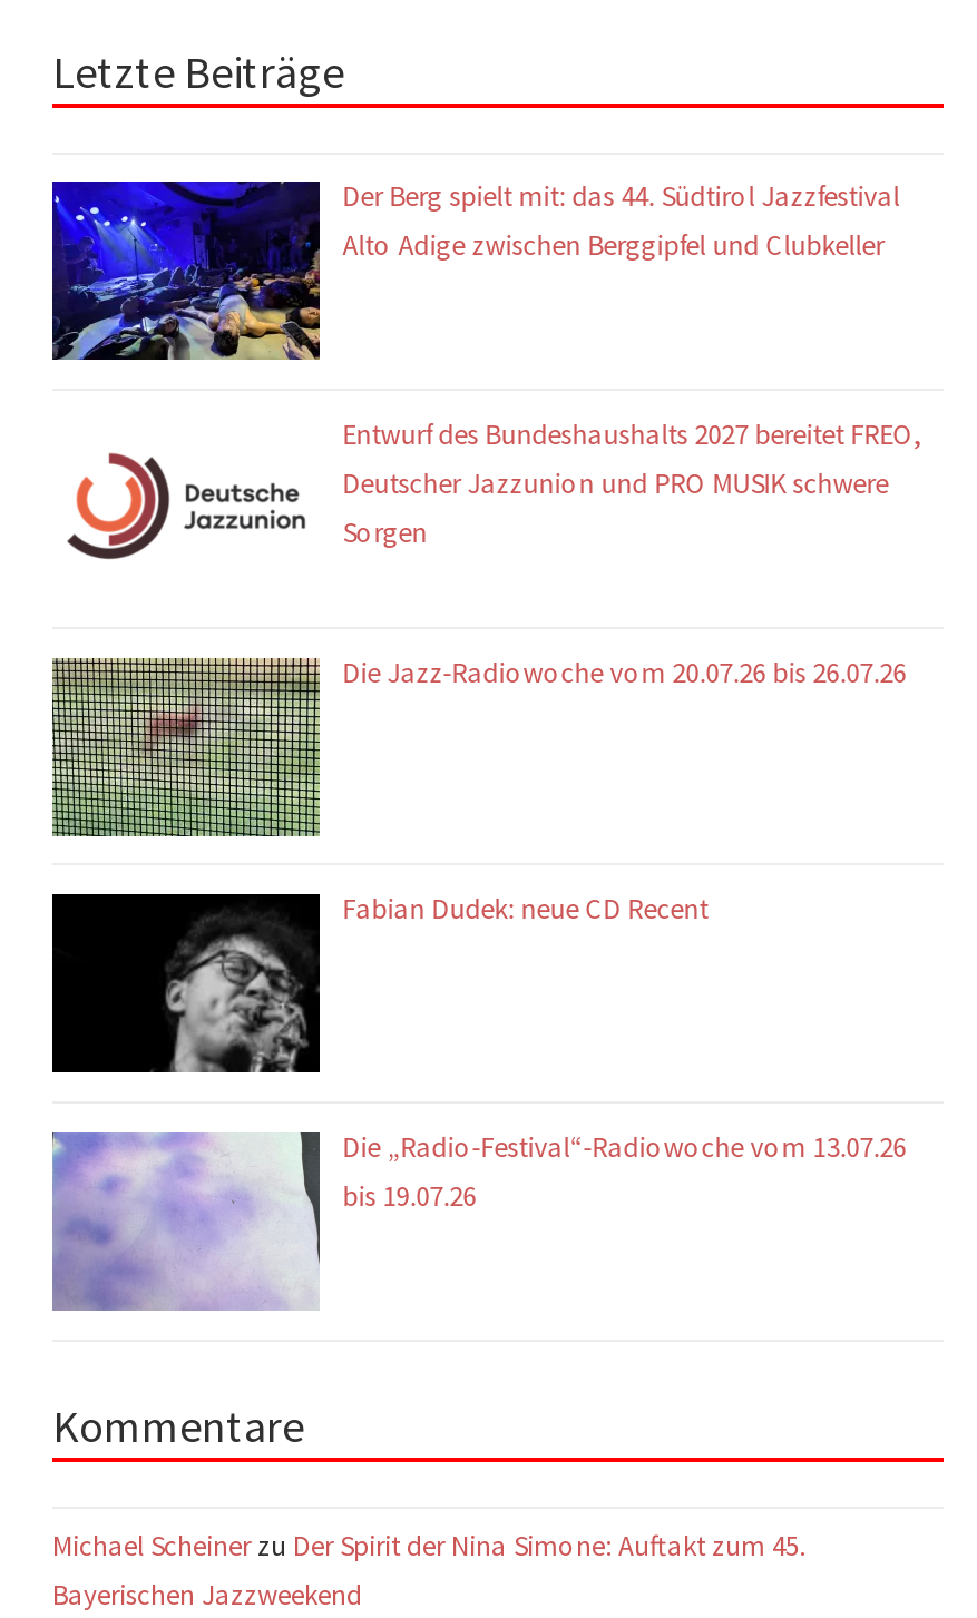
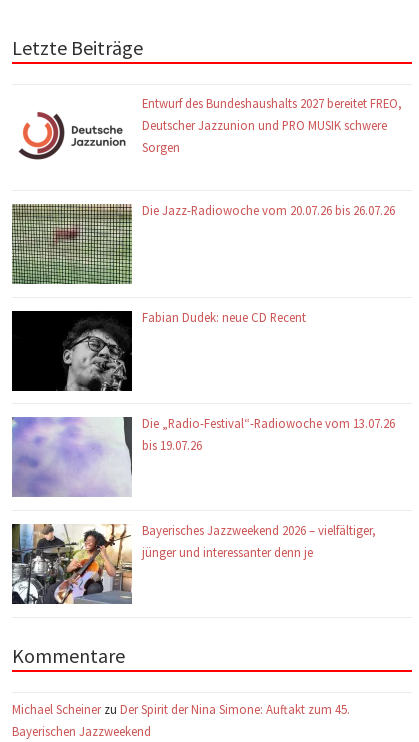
- [image]
- Der Berg spielt mit: das 44. Südtirol Jazzfestival
- Alto Adige zwischen Berggipfel und Clubkeller

moved up: [image] | Entwurf des Bundeshaushalts 2027 bereitet FREO, | Deutscher Jazzunion und PRO MUSIK schwere | Sorgen | Die Jazz-Radiowoche vom 20.07.26 bis 26.07.26 | Fabian Dudek: neue CD Recent | Die „Radio-Festival“-Radiowoche vom 13.07.26 | bis 19.07.26

moved up: [image]

+ [image]
+ Bayerisches Jazzweekend 2026 – vielfältiger,
+ jünger und interessanter denn je
